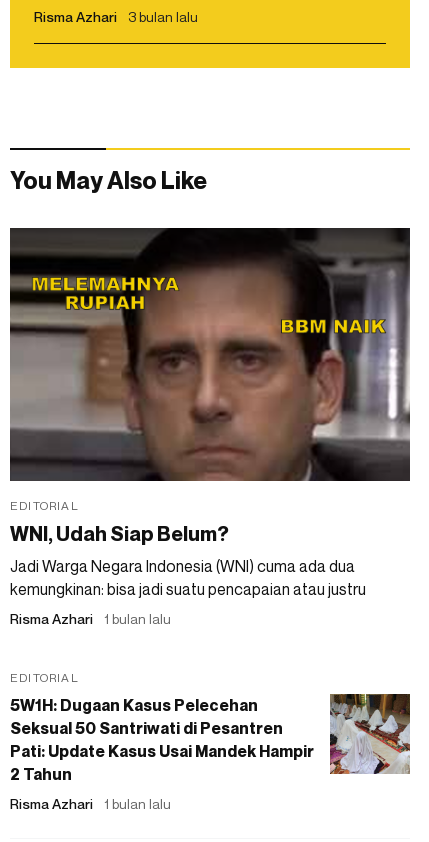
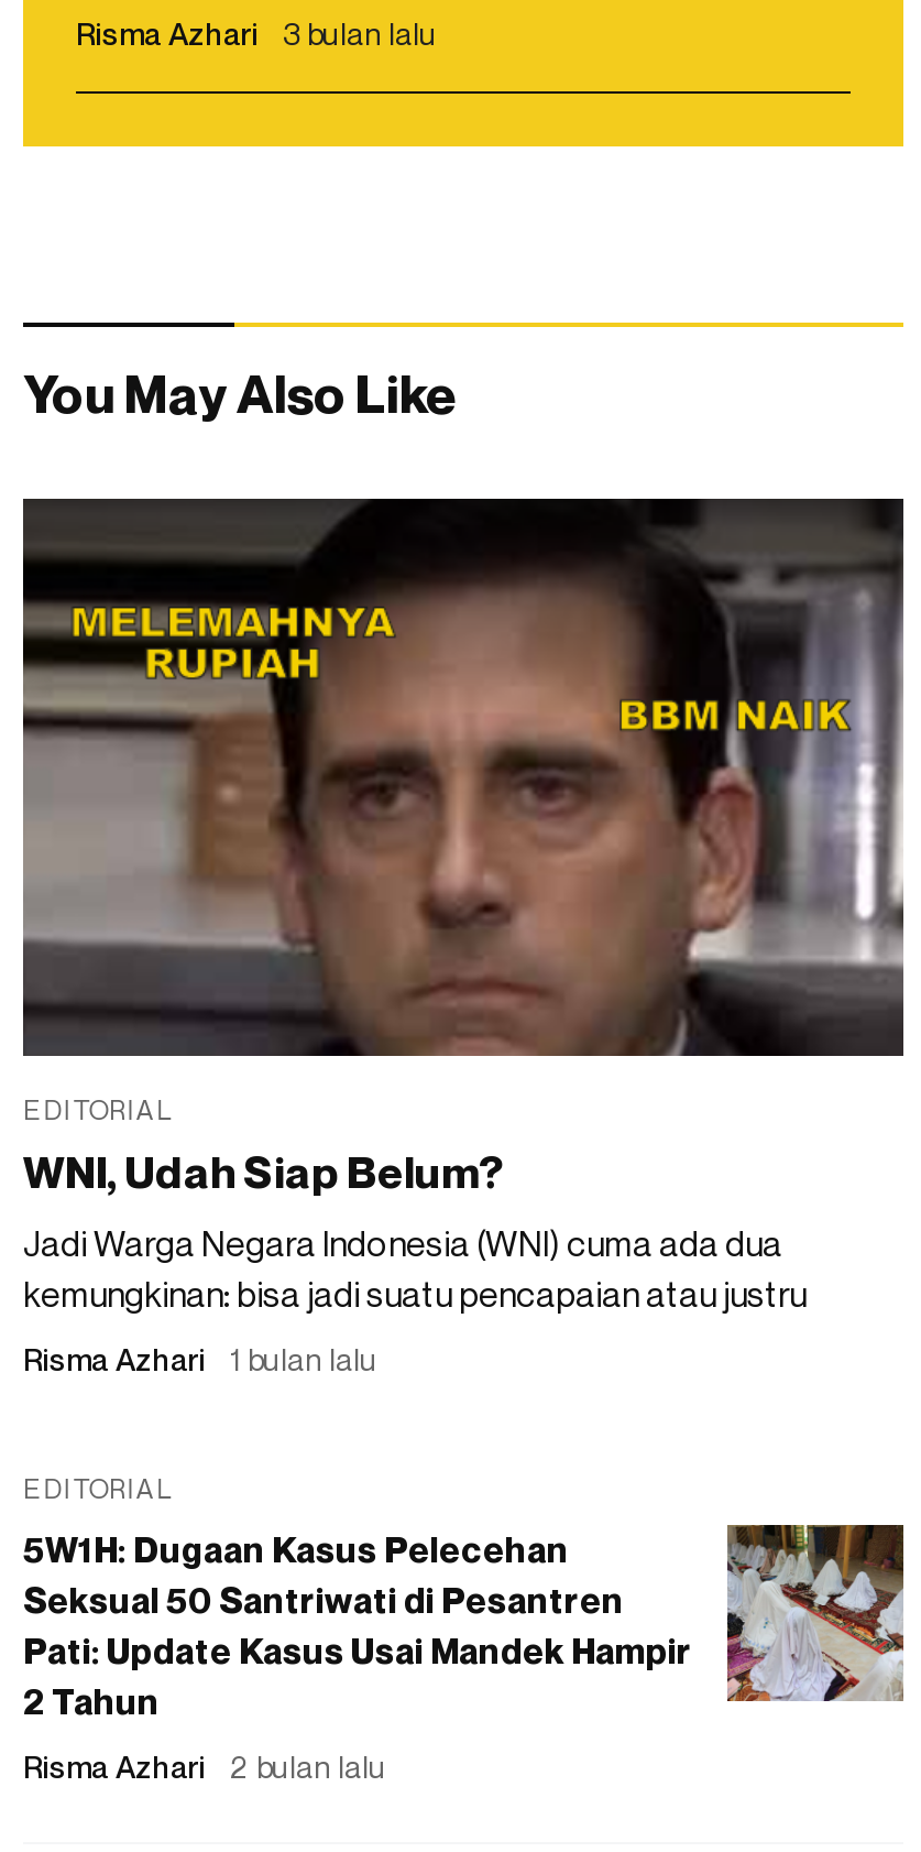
- Risma Azhari 1 bulan lalu
+ Risma Azhari 2 bulan lalu
